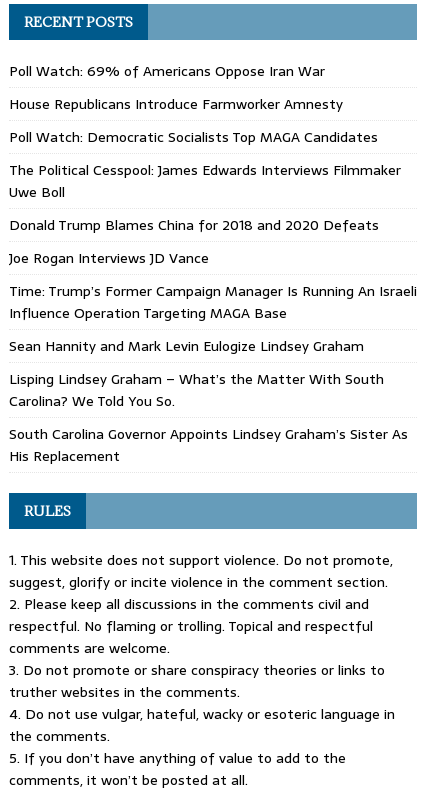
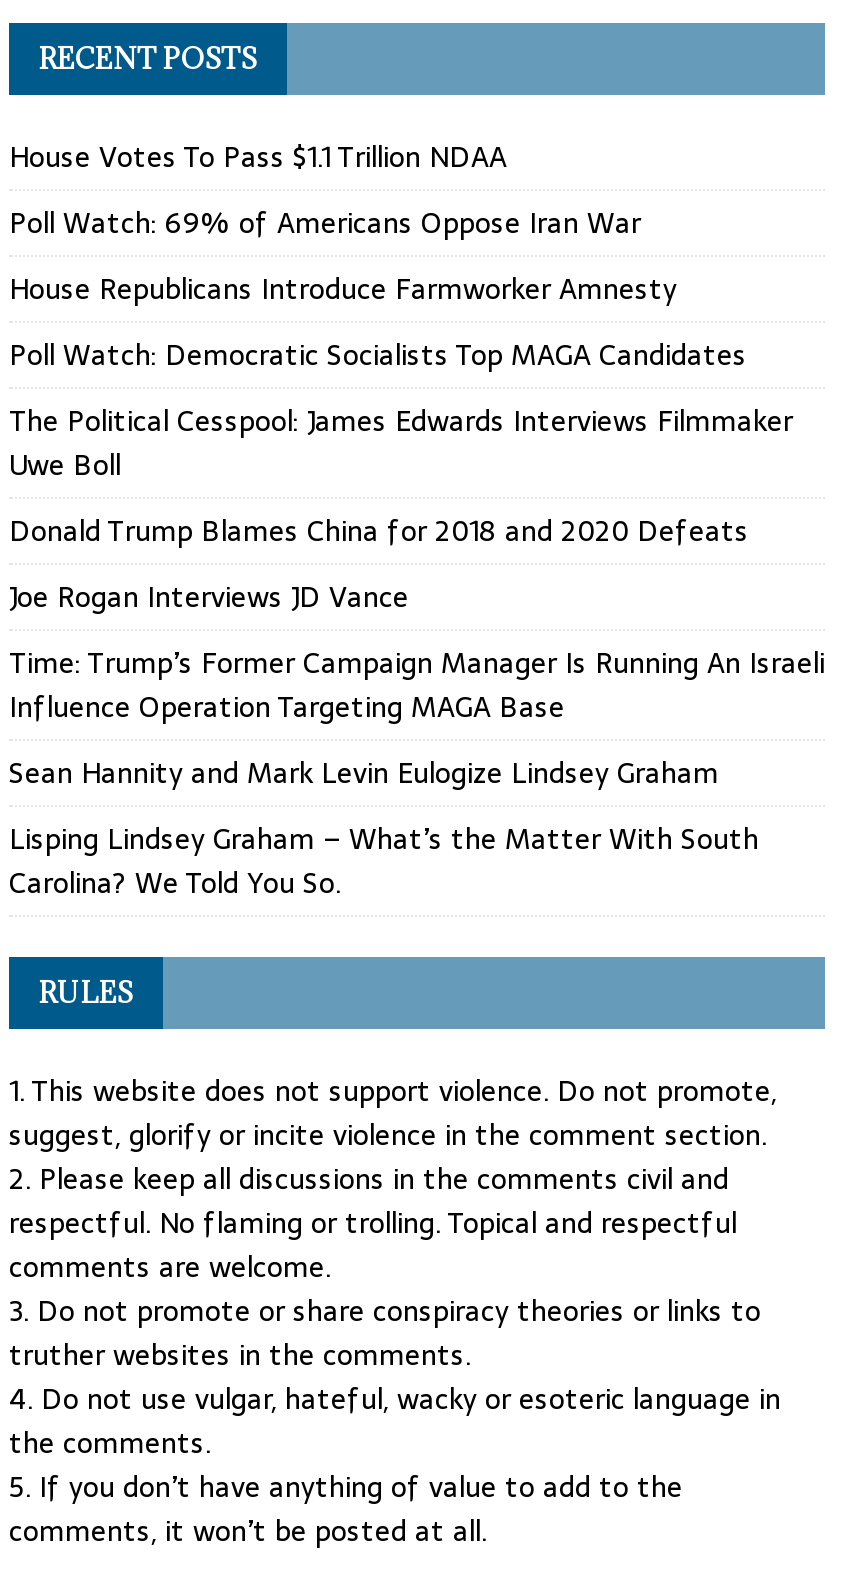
+ House Votes To Pass $1.1 Trillion NDAA

moved down: Poll Watch: 69% of Americans Oppose Iran War | House Republicans Introduce Farmworker Amnesty | Poll Watch: Democratic Socialists Top MAGA Candidates | ... | Lisping Lindsey Graham – What’s the Matter With South | Carolina? We Told You So.

- South Carolina Governor Appoints Lindsey Graham’s Sister As
- His Replacement
